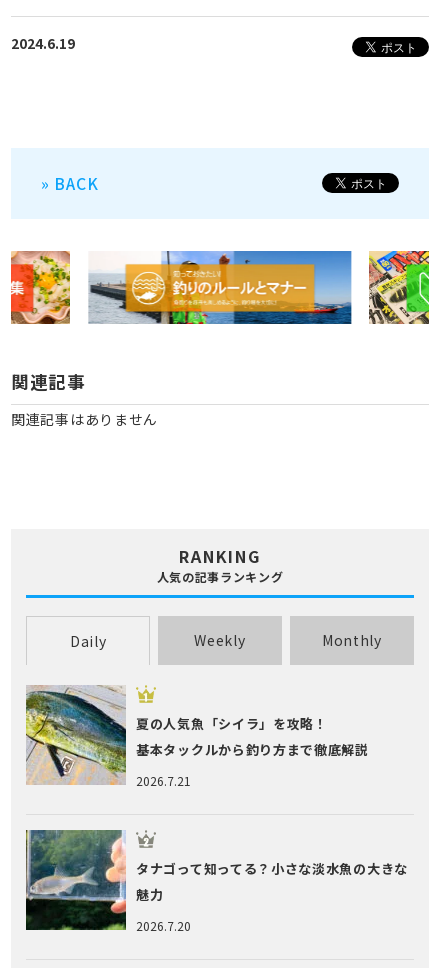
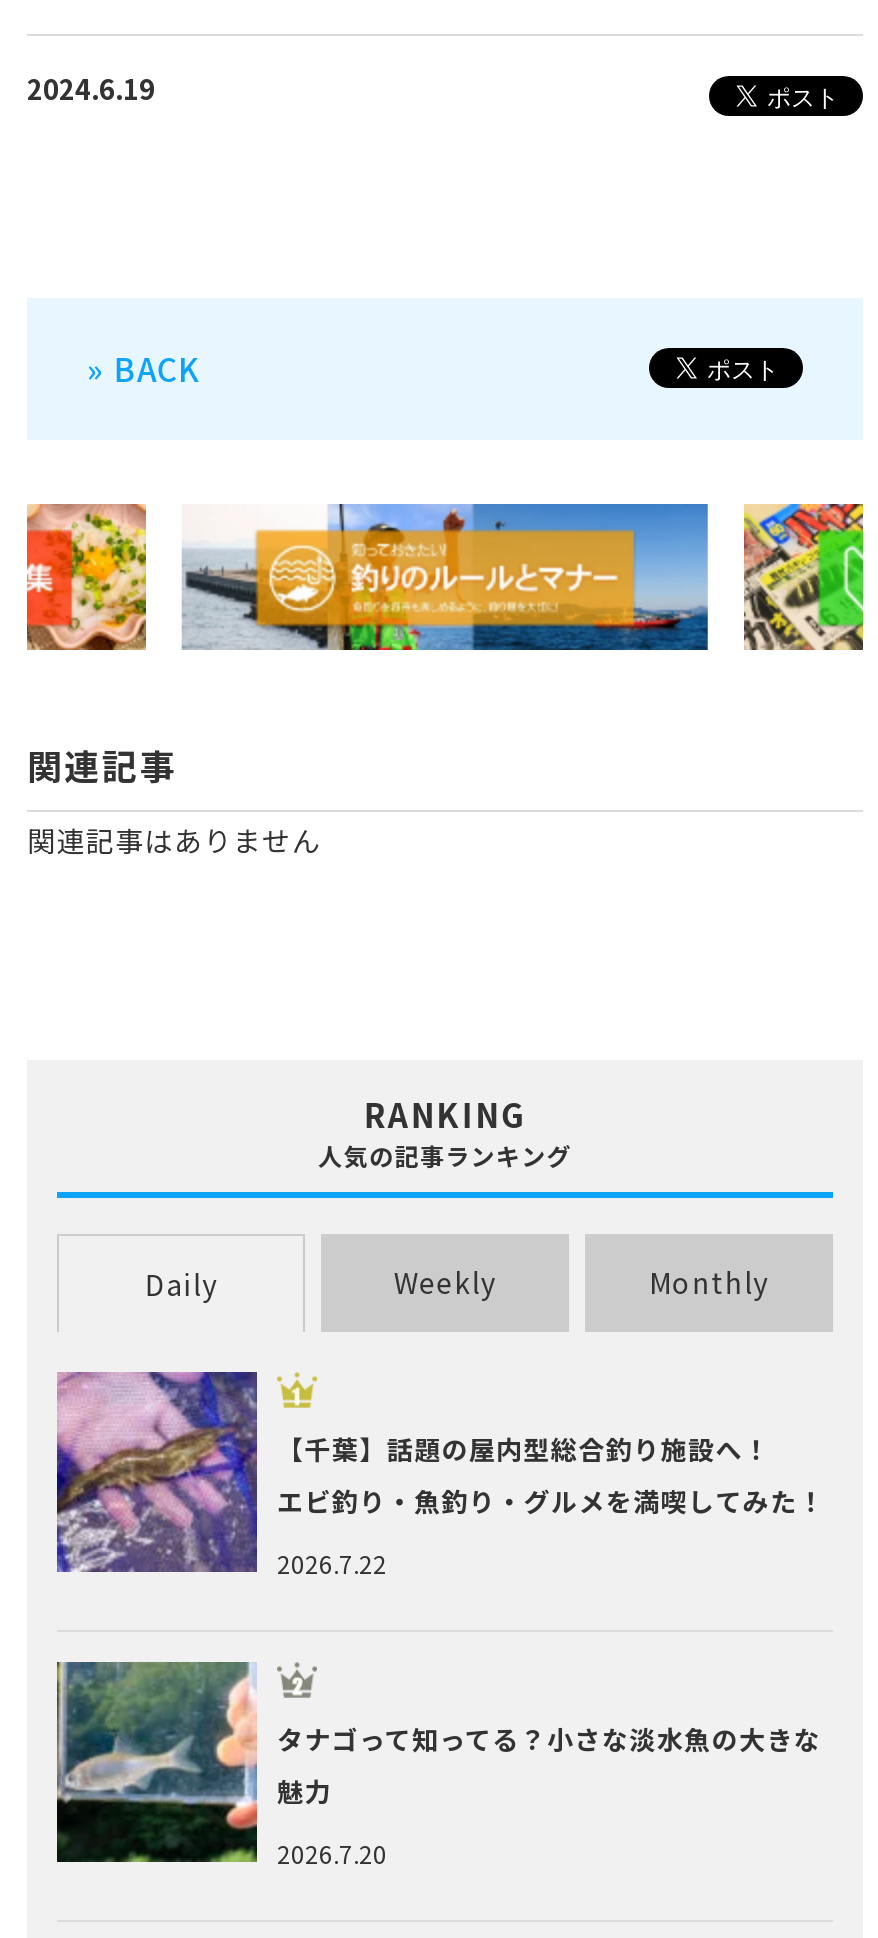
- [image]
- 2026.7.21
+ [image]
+ 2026.7.22

- 夏の人気魚「シイラ」を攻略！
- 基本タックルから釣り方まで徹底解説
+ 【千葉】話題の屋内型総合釣り施設へ！
+ エビ釣り・魚釣り・グルメを満喫してみた！
